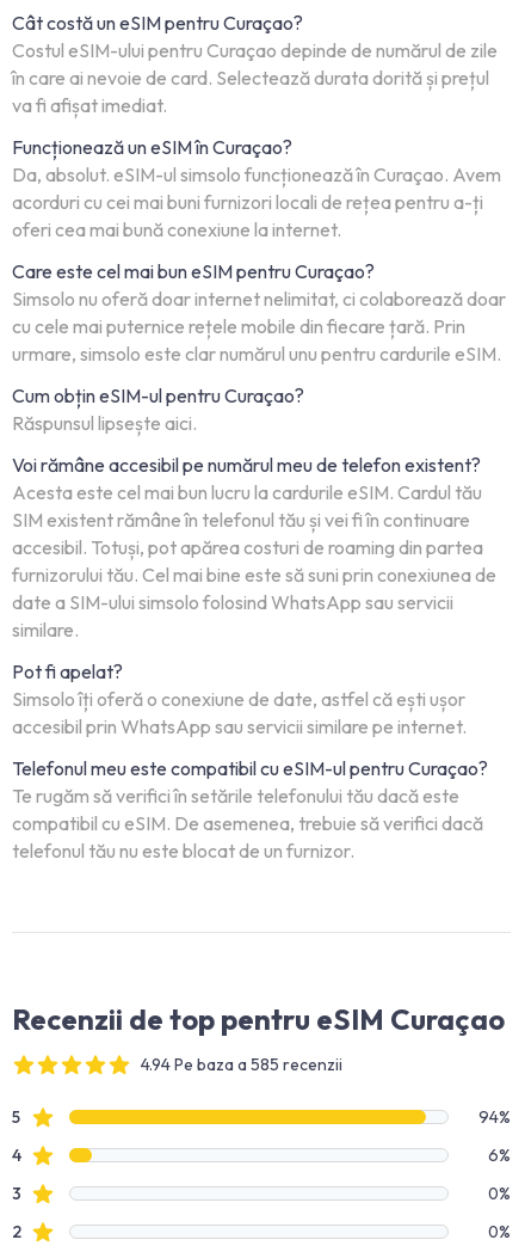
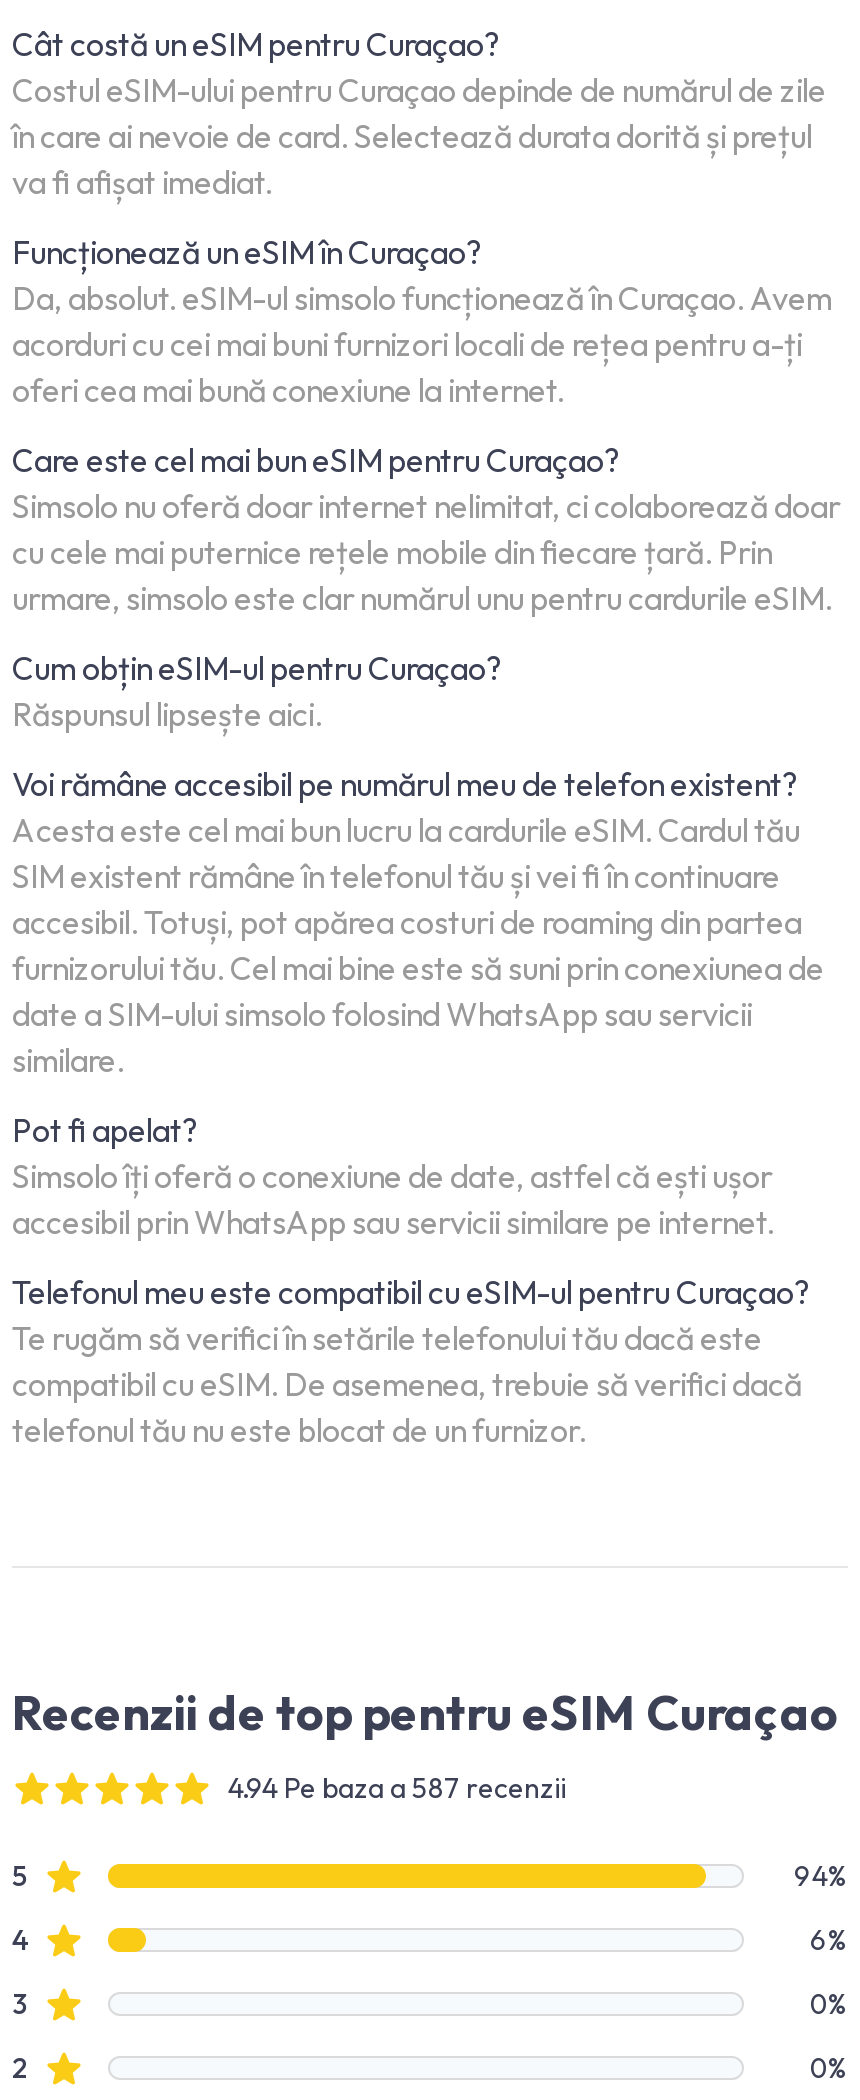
- 4.94 Pe baza a 585 recenzii
+ 4.94 Pe baza a 587 recenzii
